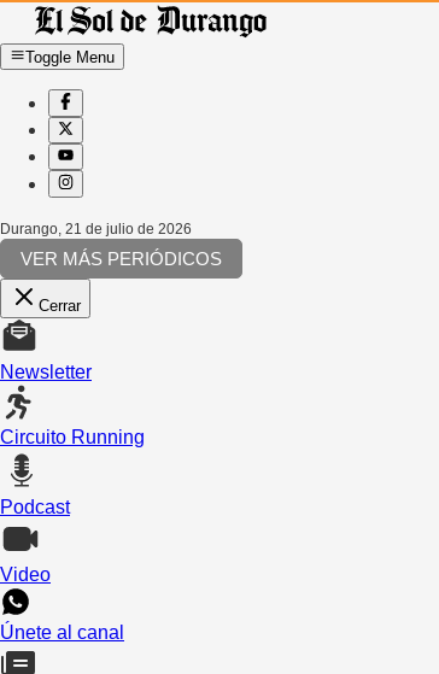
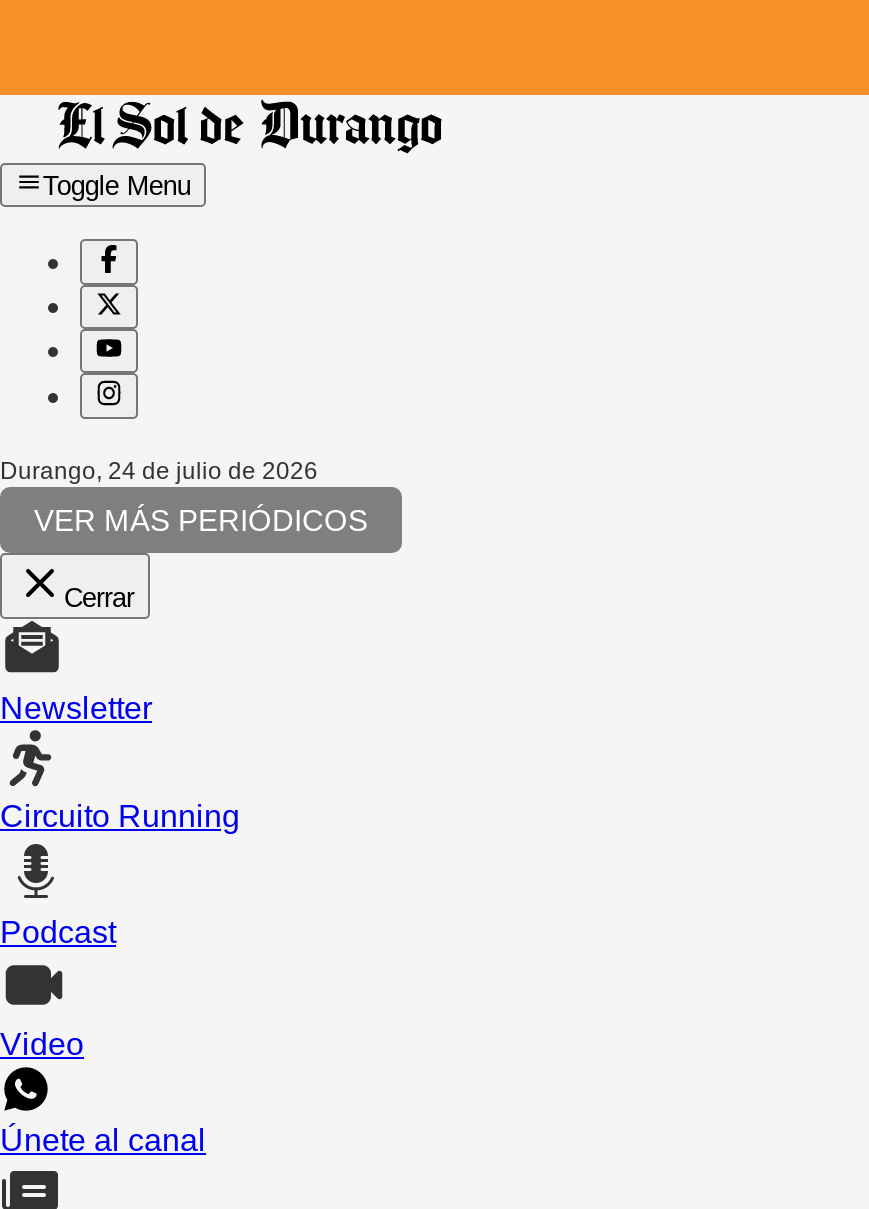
- Durango, 21 de julio de 2026
+ Durango, 24 de julio de 2026
